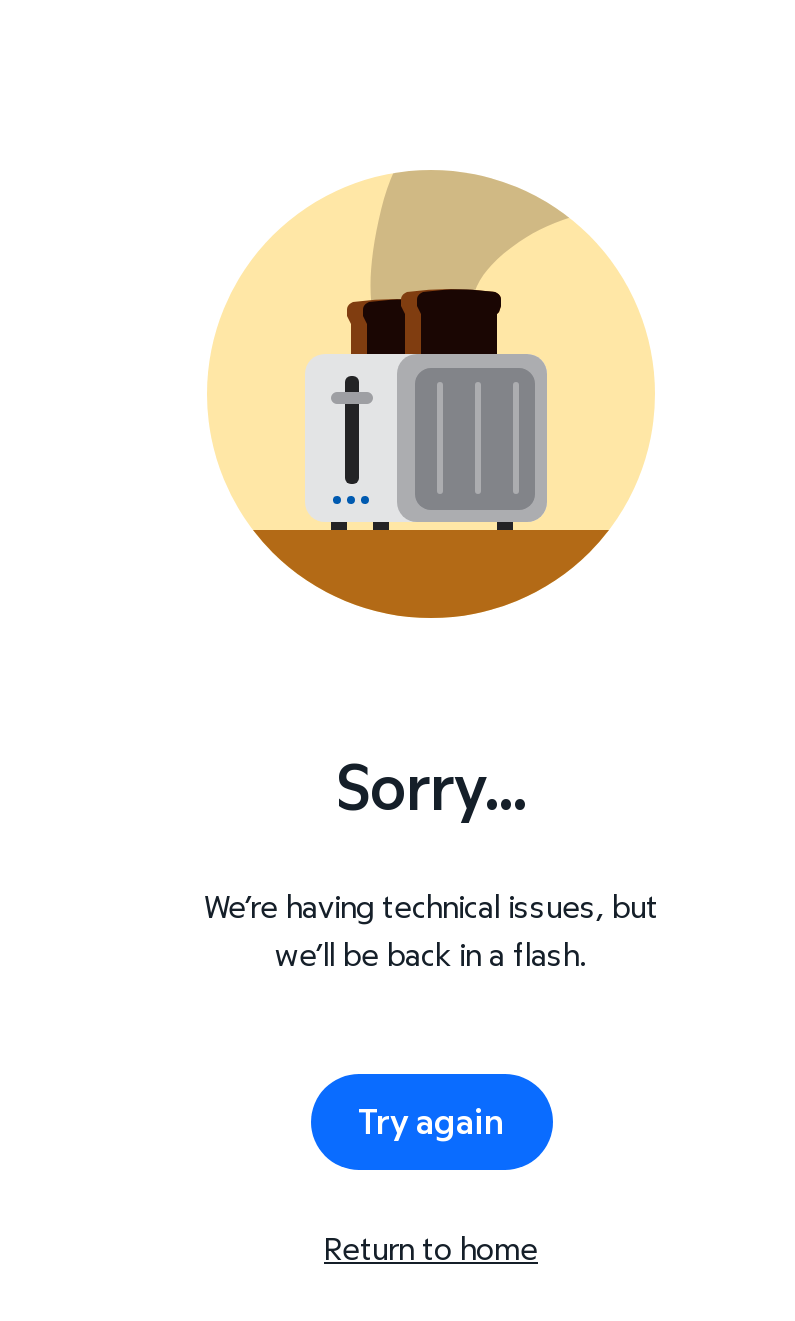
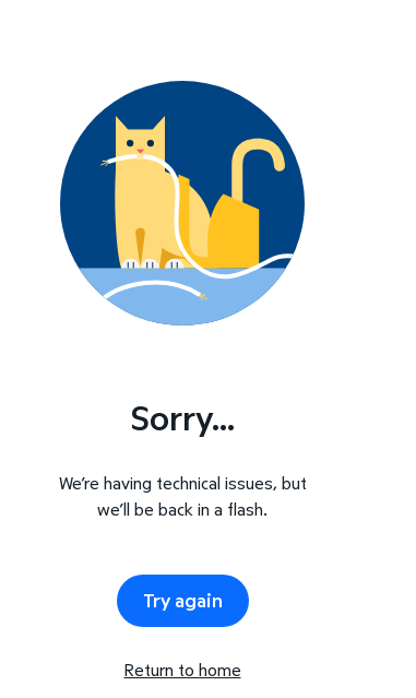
- [image]
+ [image]
